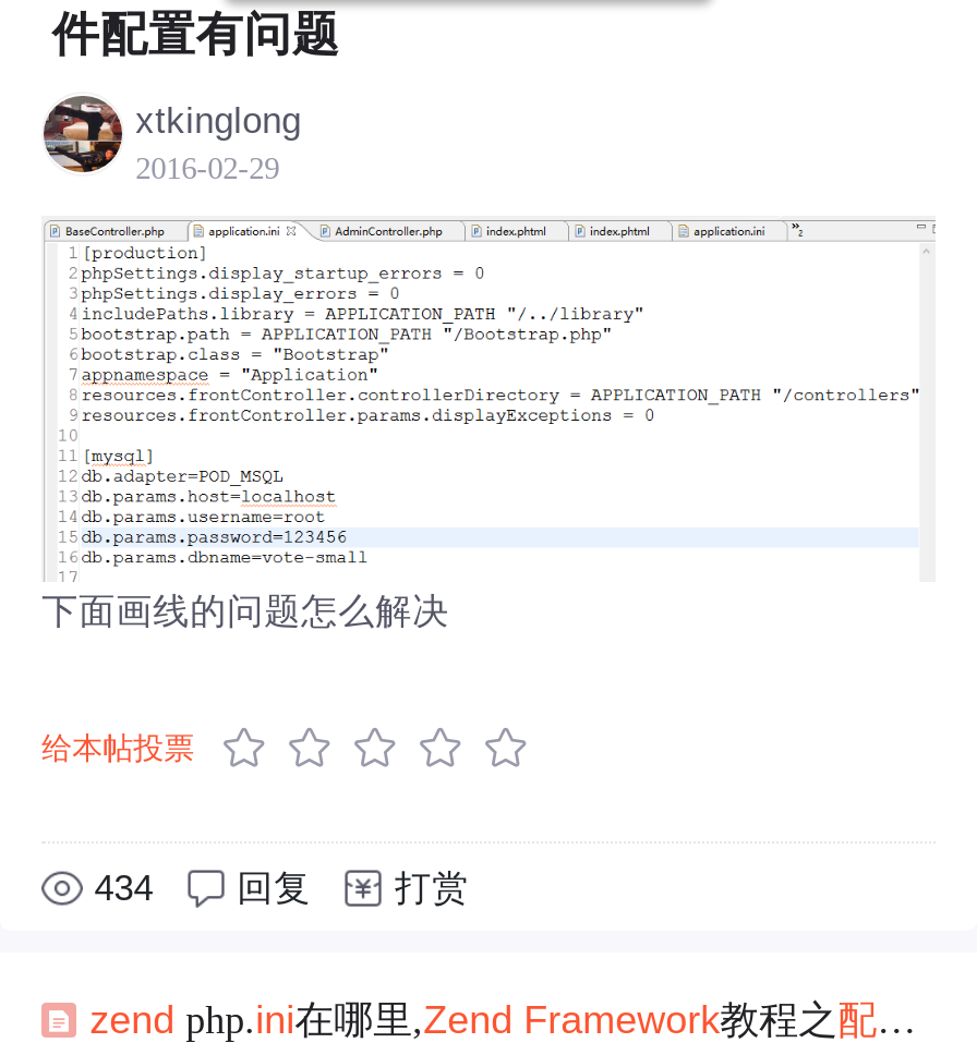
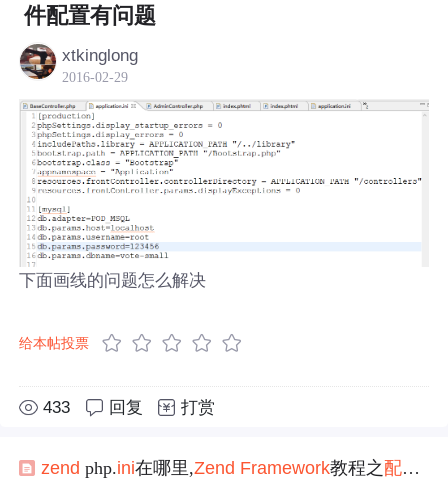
- 434
+ 433
